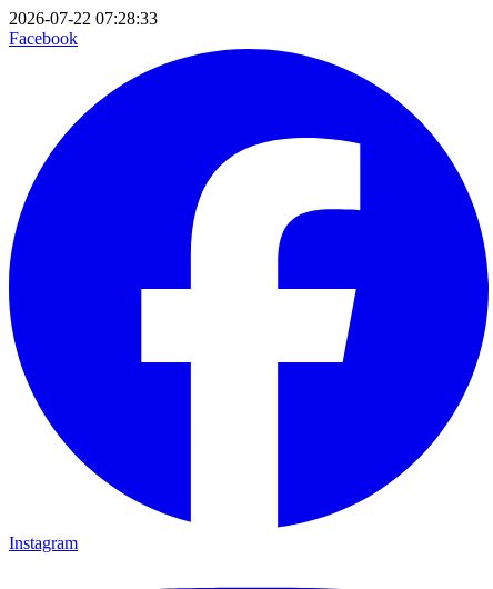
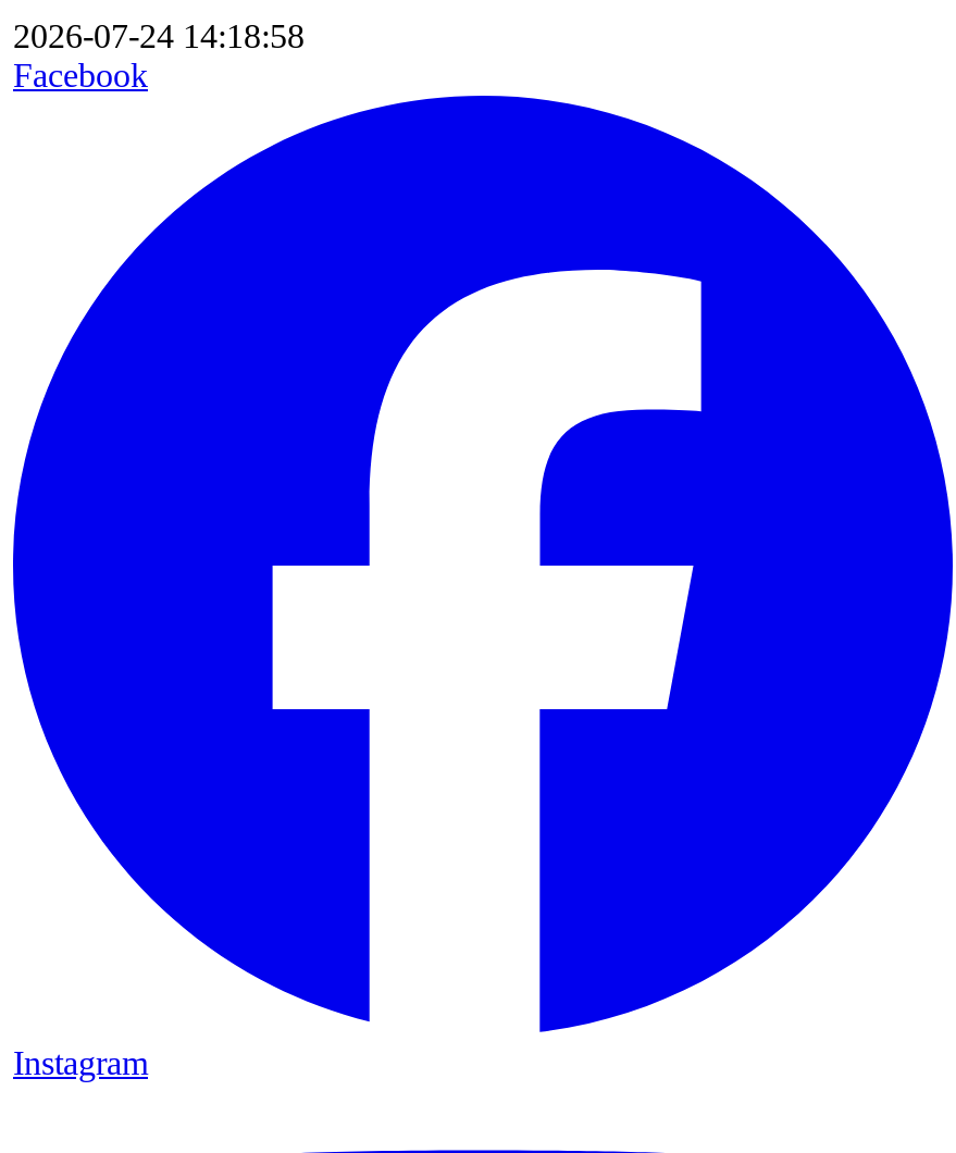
- 2026-07-22 07:28:33
+ 2026-07-24 14:18:58
